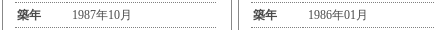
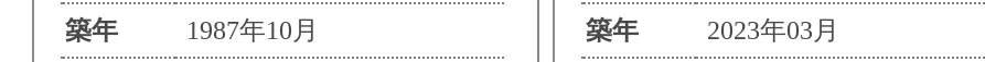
- 1986年01月
+ 2023年03月
